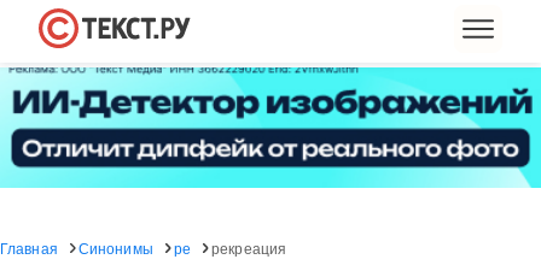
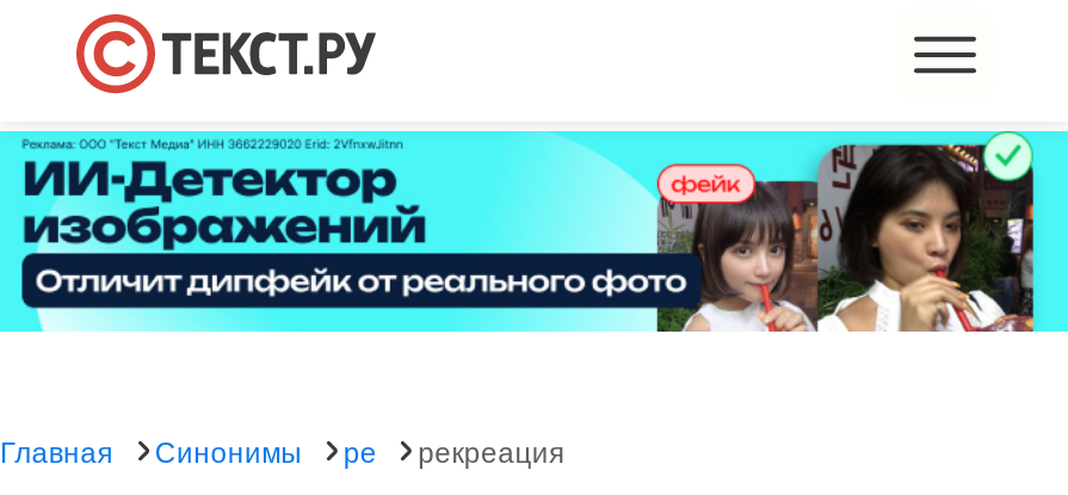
- [image]
+ [image]
